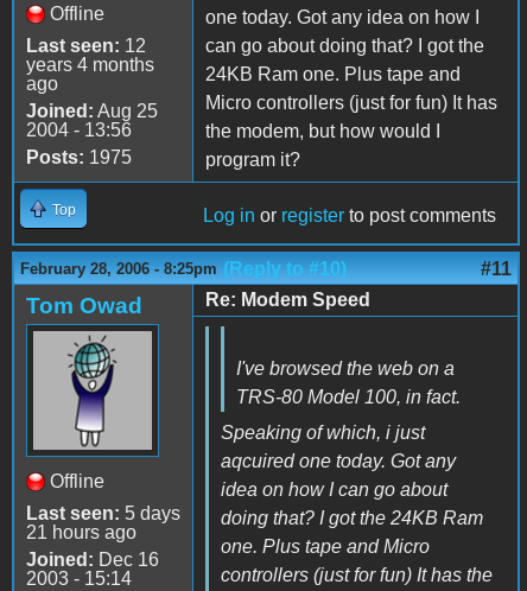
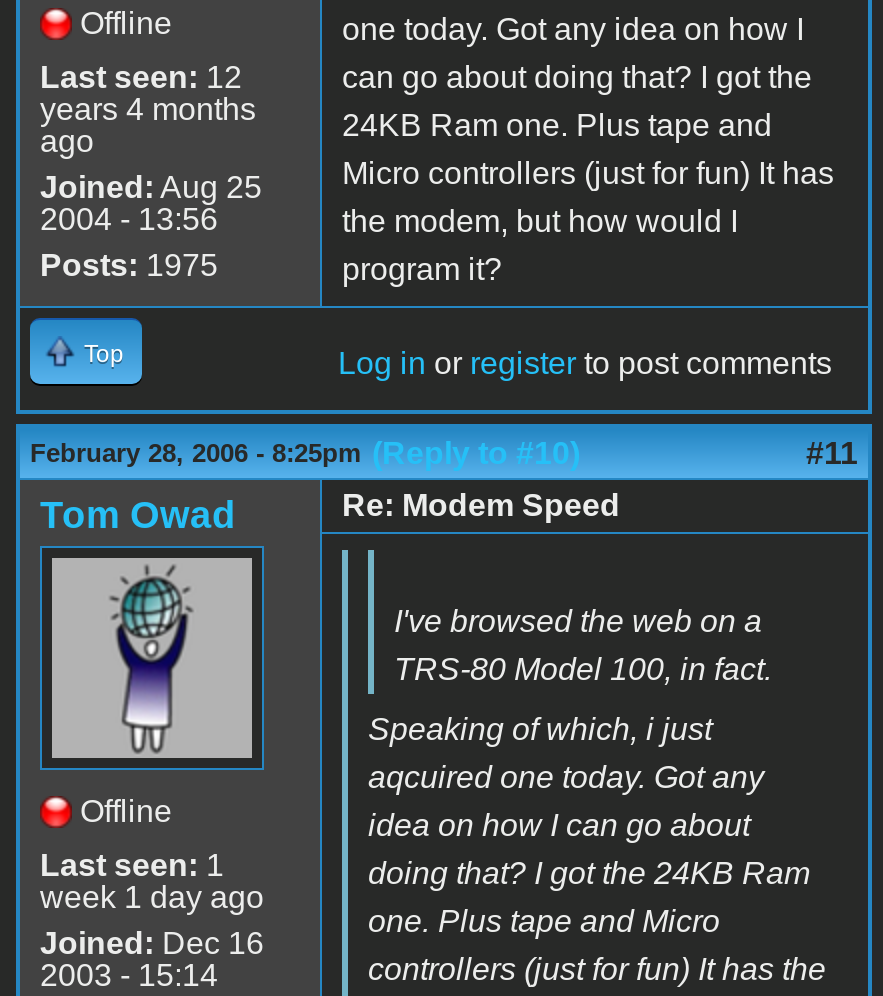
- Last seen: 5 days
- 21 hours ago
+ Last seen: 1
+ week 1 day ago
